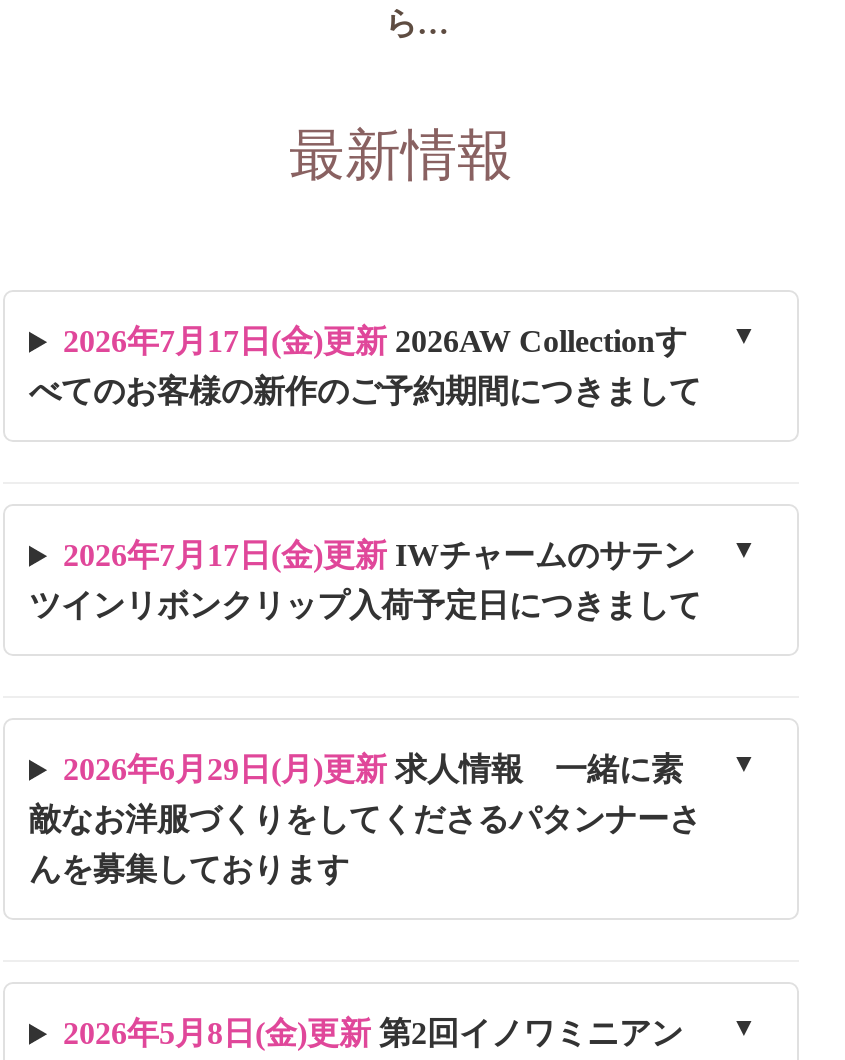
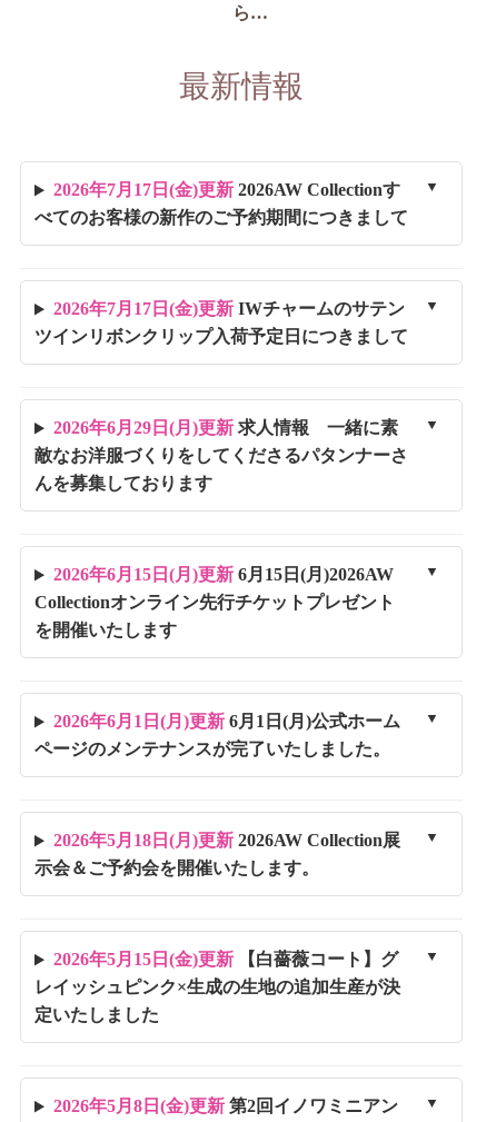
+ 2026年6月15日(月)更新6月15日(月)2026AW
+ Collectionオンライン先行チケットプレゼント
+ を開催いたします

+ 2026年6月1日(月)更新6月1日(月)公式ホーム
+ ページのメンテナンスが完了いたしました。

+ 2026年5月18日(月)更新2026AW Collection展
+ 示会＆ご予約会を開催いたします。

+ 2026年5月15日(金)更新【白薔薇コート】グ
+ レイッシュピンク×生成の生地の追加生産が決
+ 定いたしました
